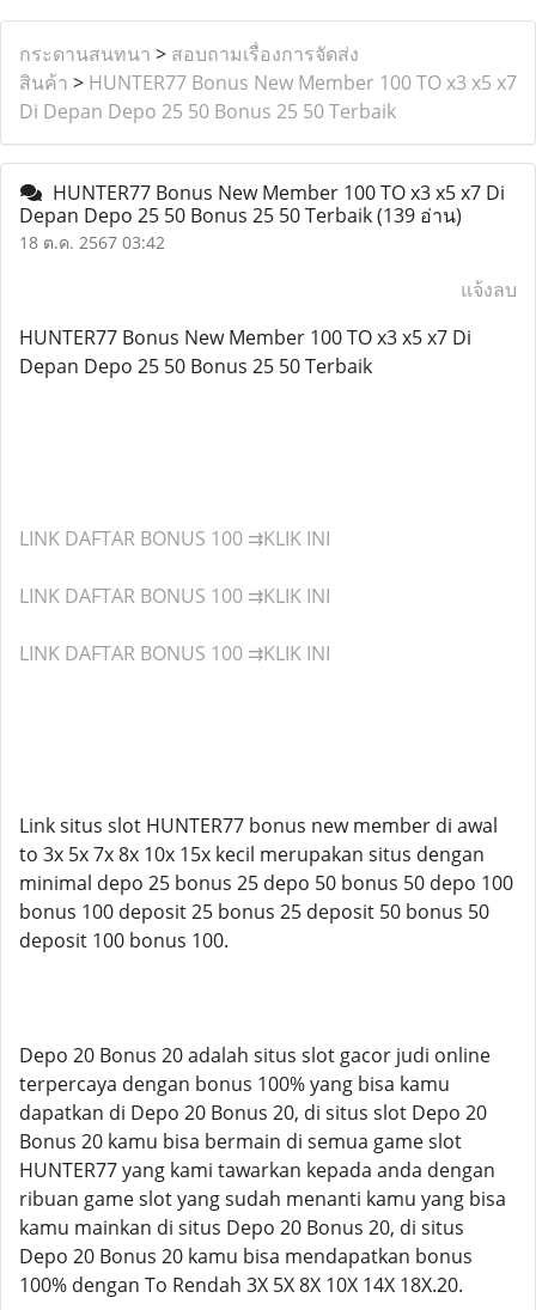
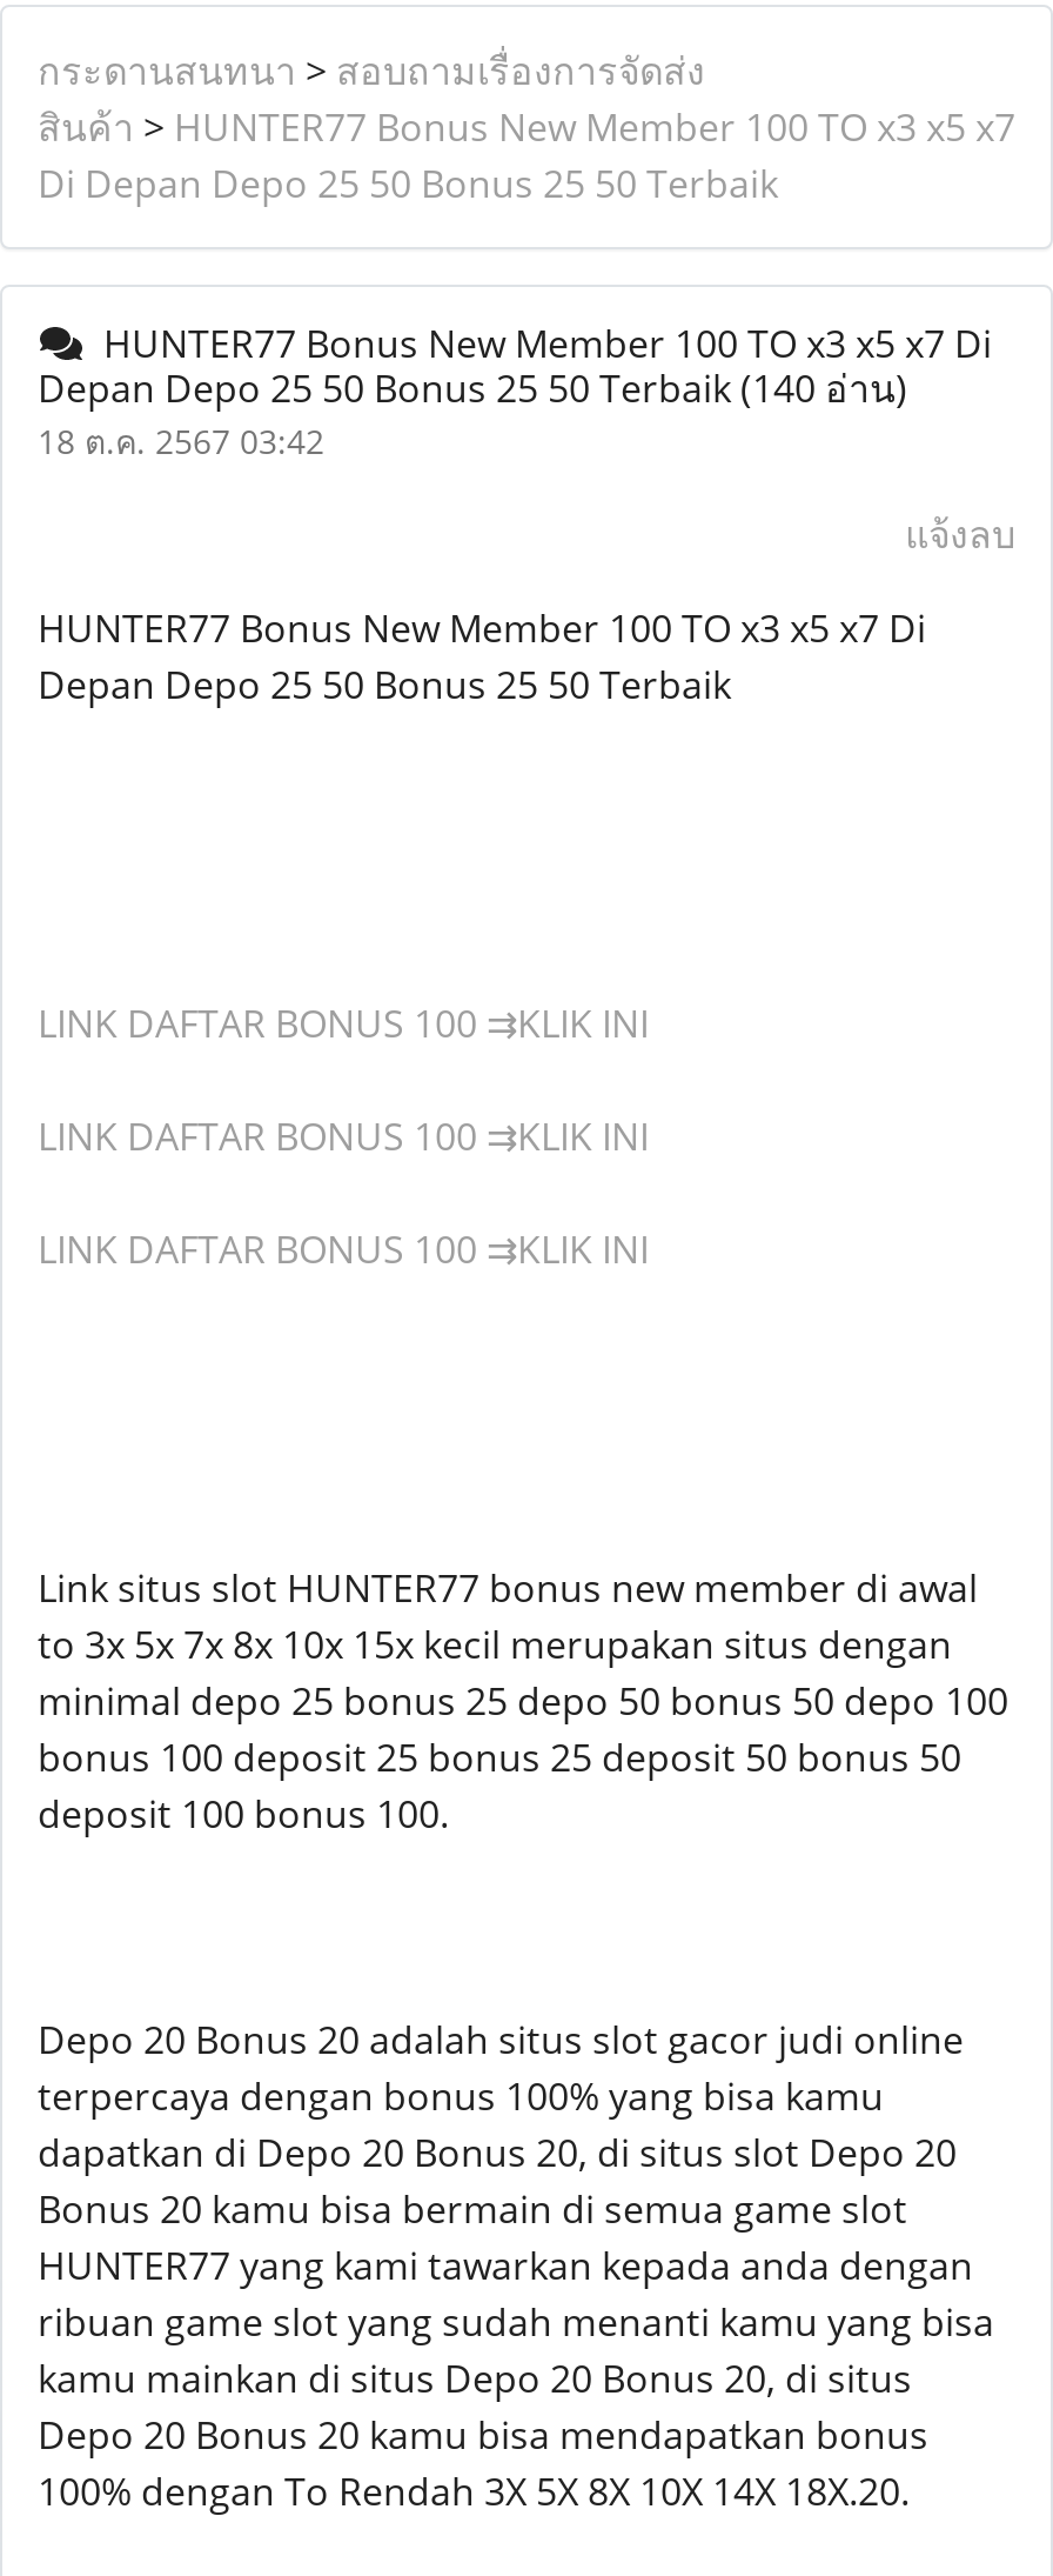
- Depan Depo 25 50 Bonus 25 50 Terbaik (139 อ่าน)
+ Depan Depo 25 50 Bonus 25 50 Terbaik (140 อ่าน)
